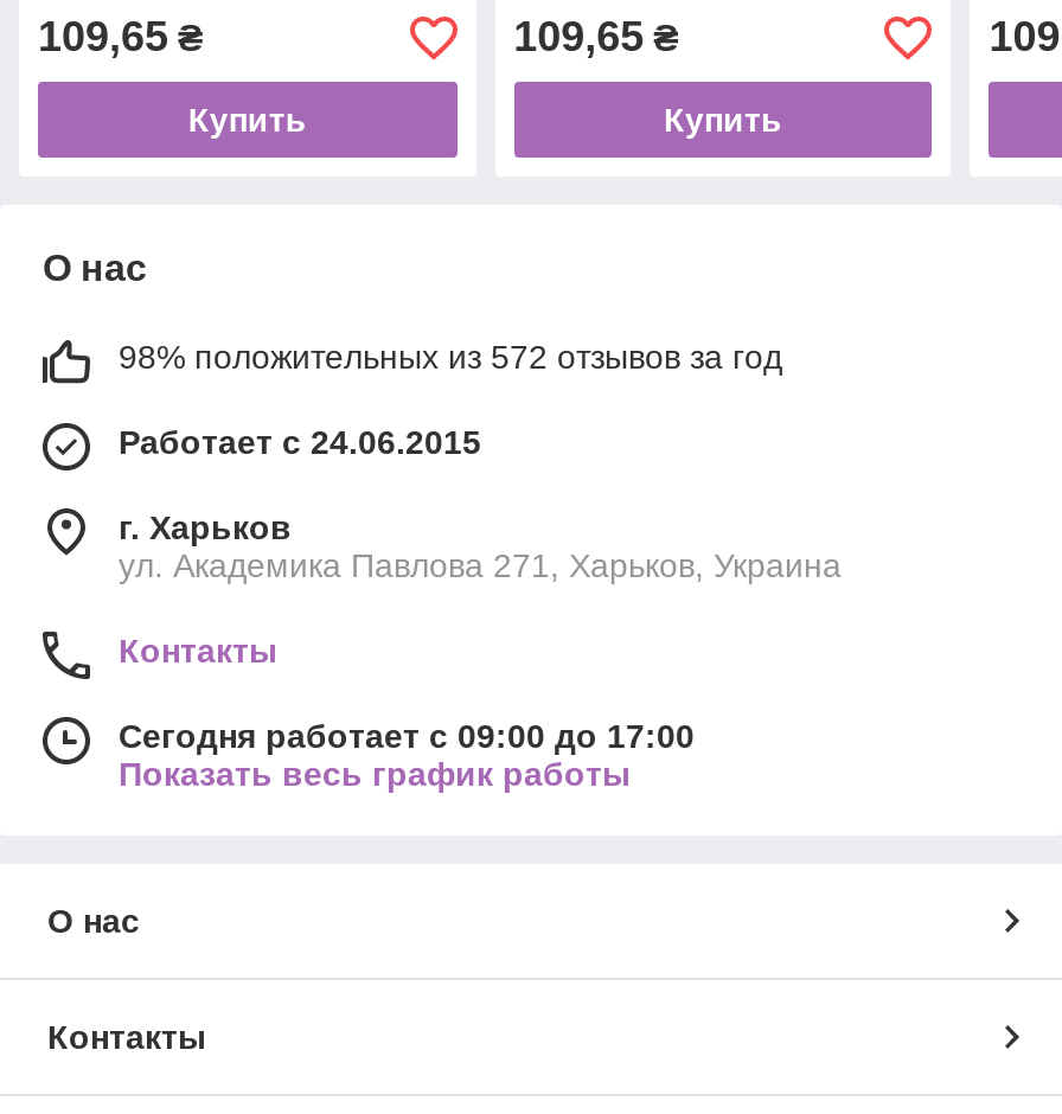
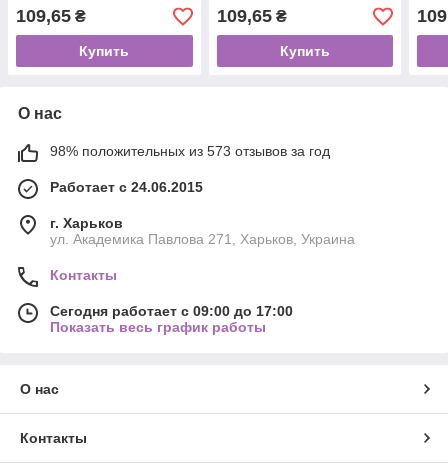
- 98% положительных из 572 отзывов за год
+ 98% положительных из 573 отзывов за год
